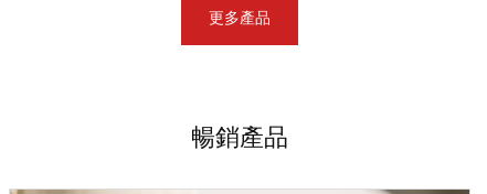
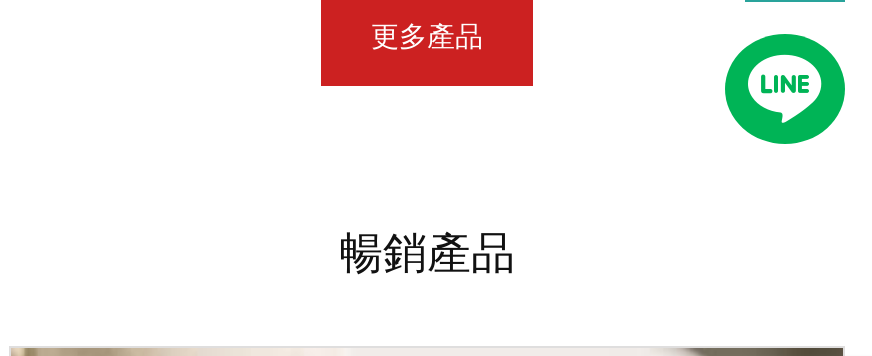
+ [image]
